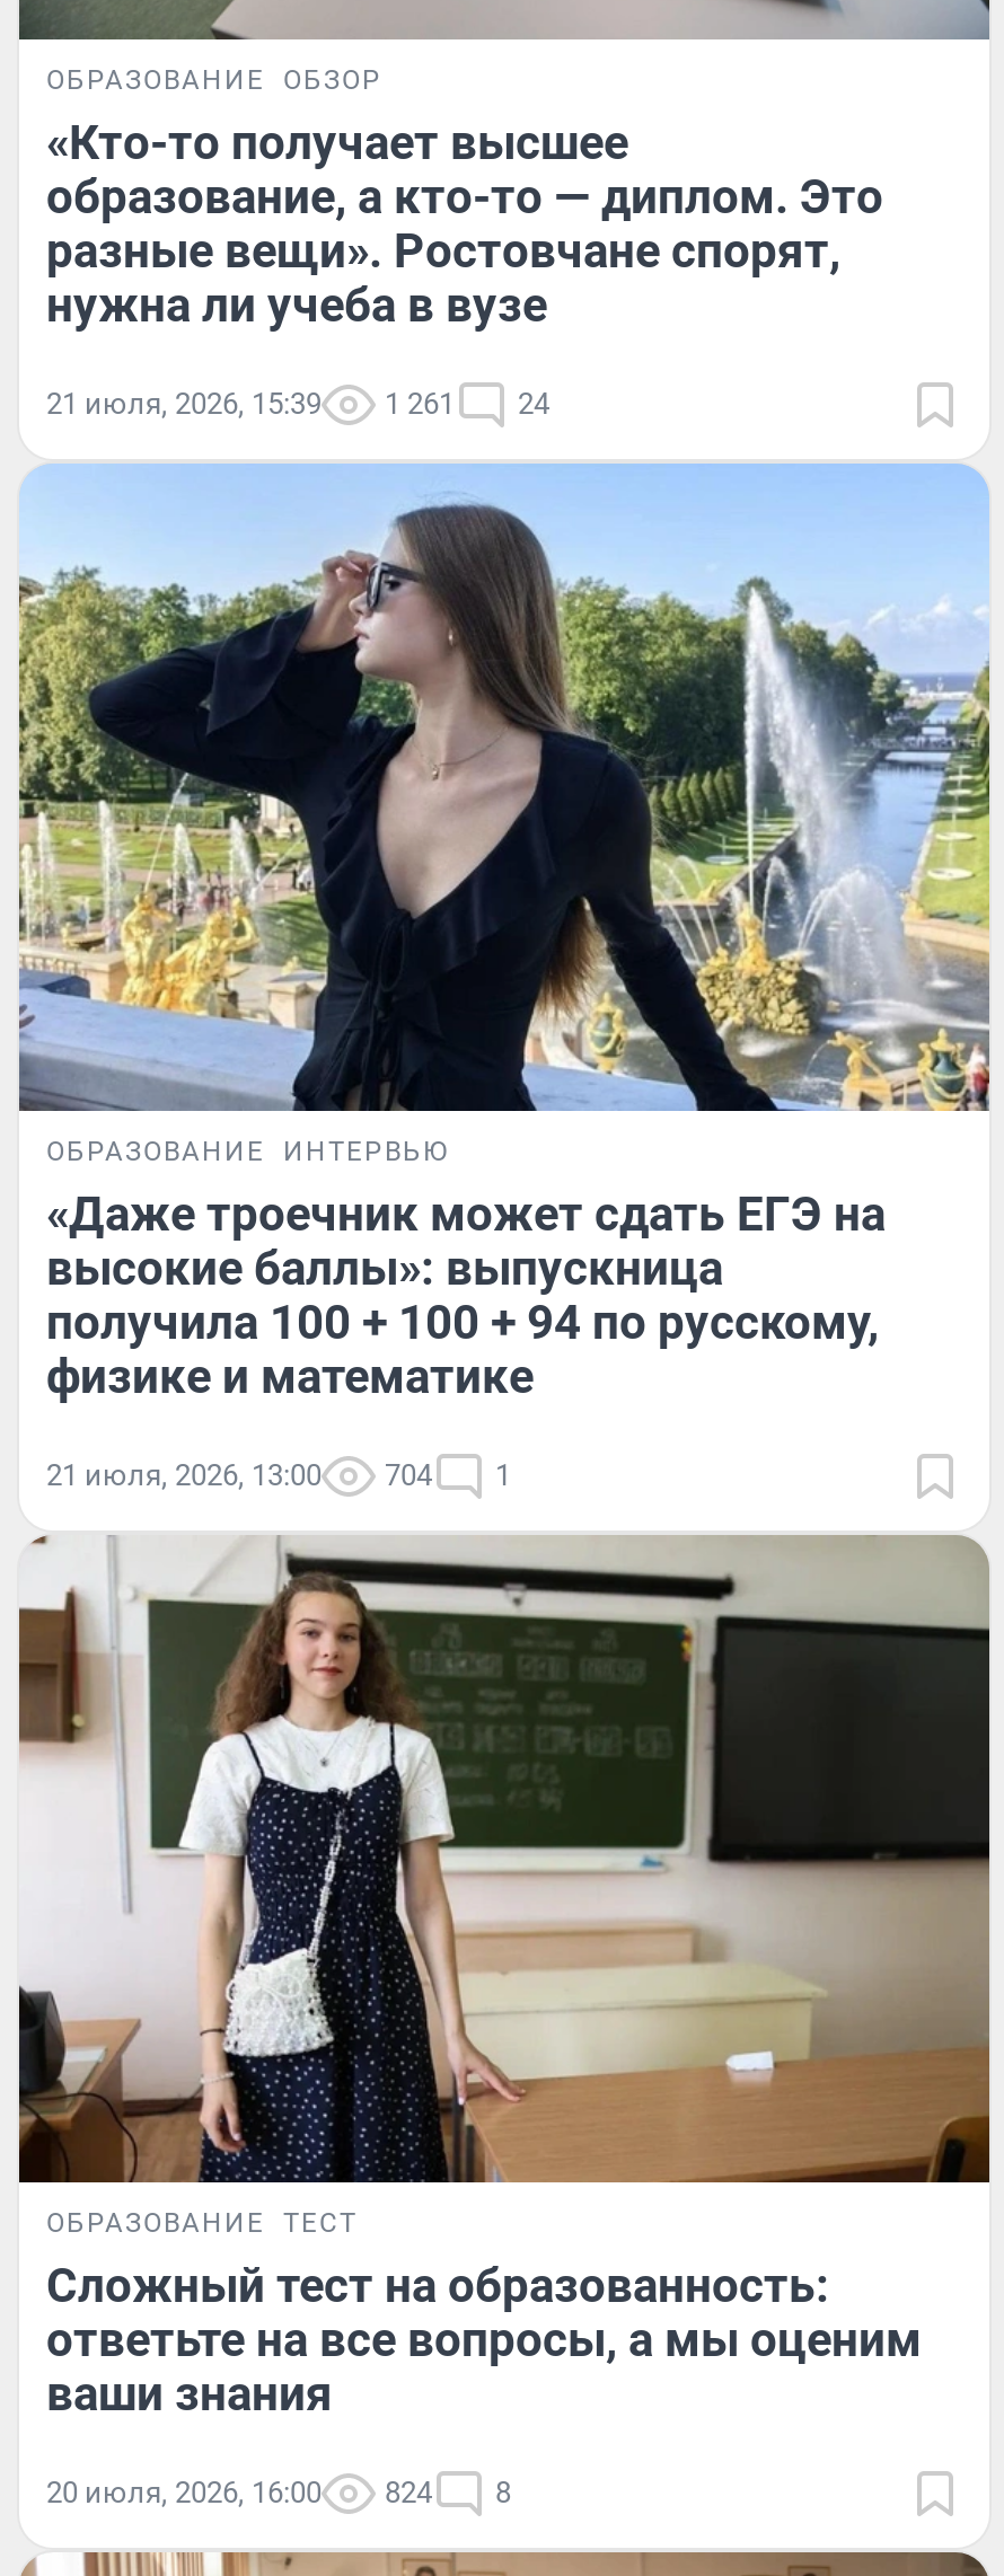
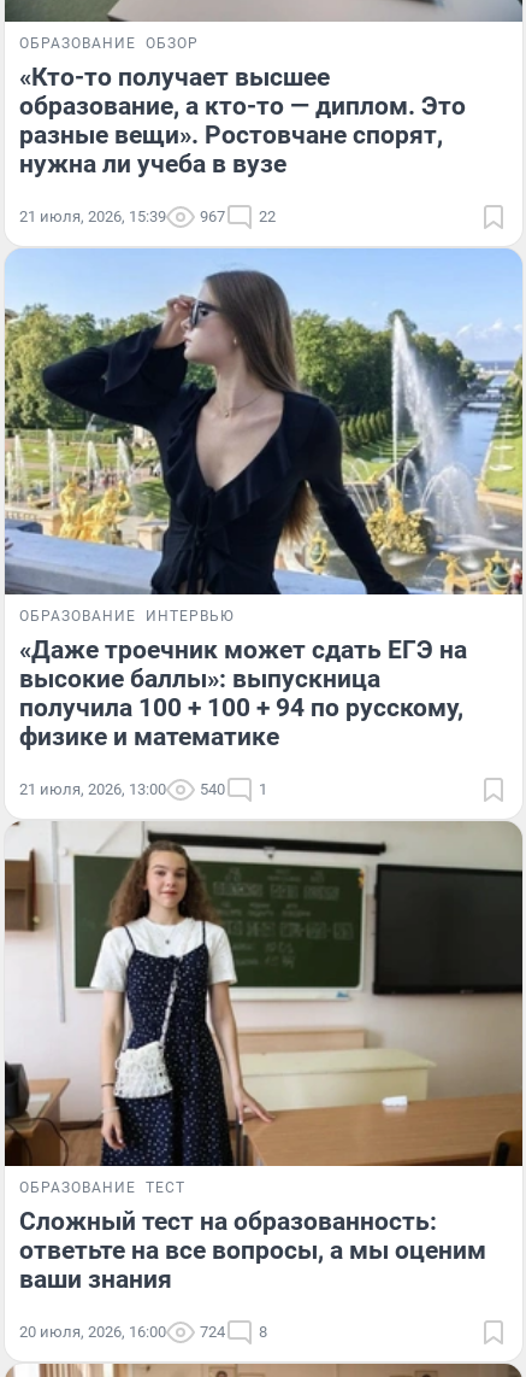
- 1 261
+ 967

- 24
+ 22

- 21 июля, 2026, 13:00 704 1
+ 21 июля, 2026, 13:00 540 1

- 20 июля, 2026, 16:00 824 8
+ 20 июля, 2026, 16:00 724 8
